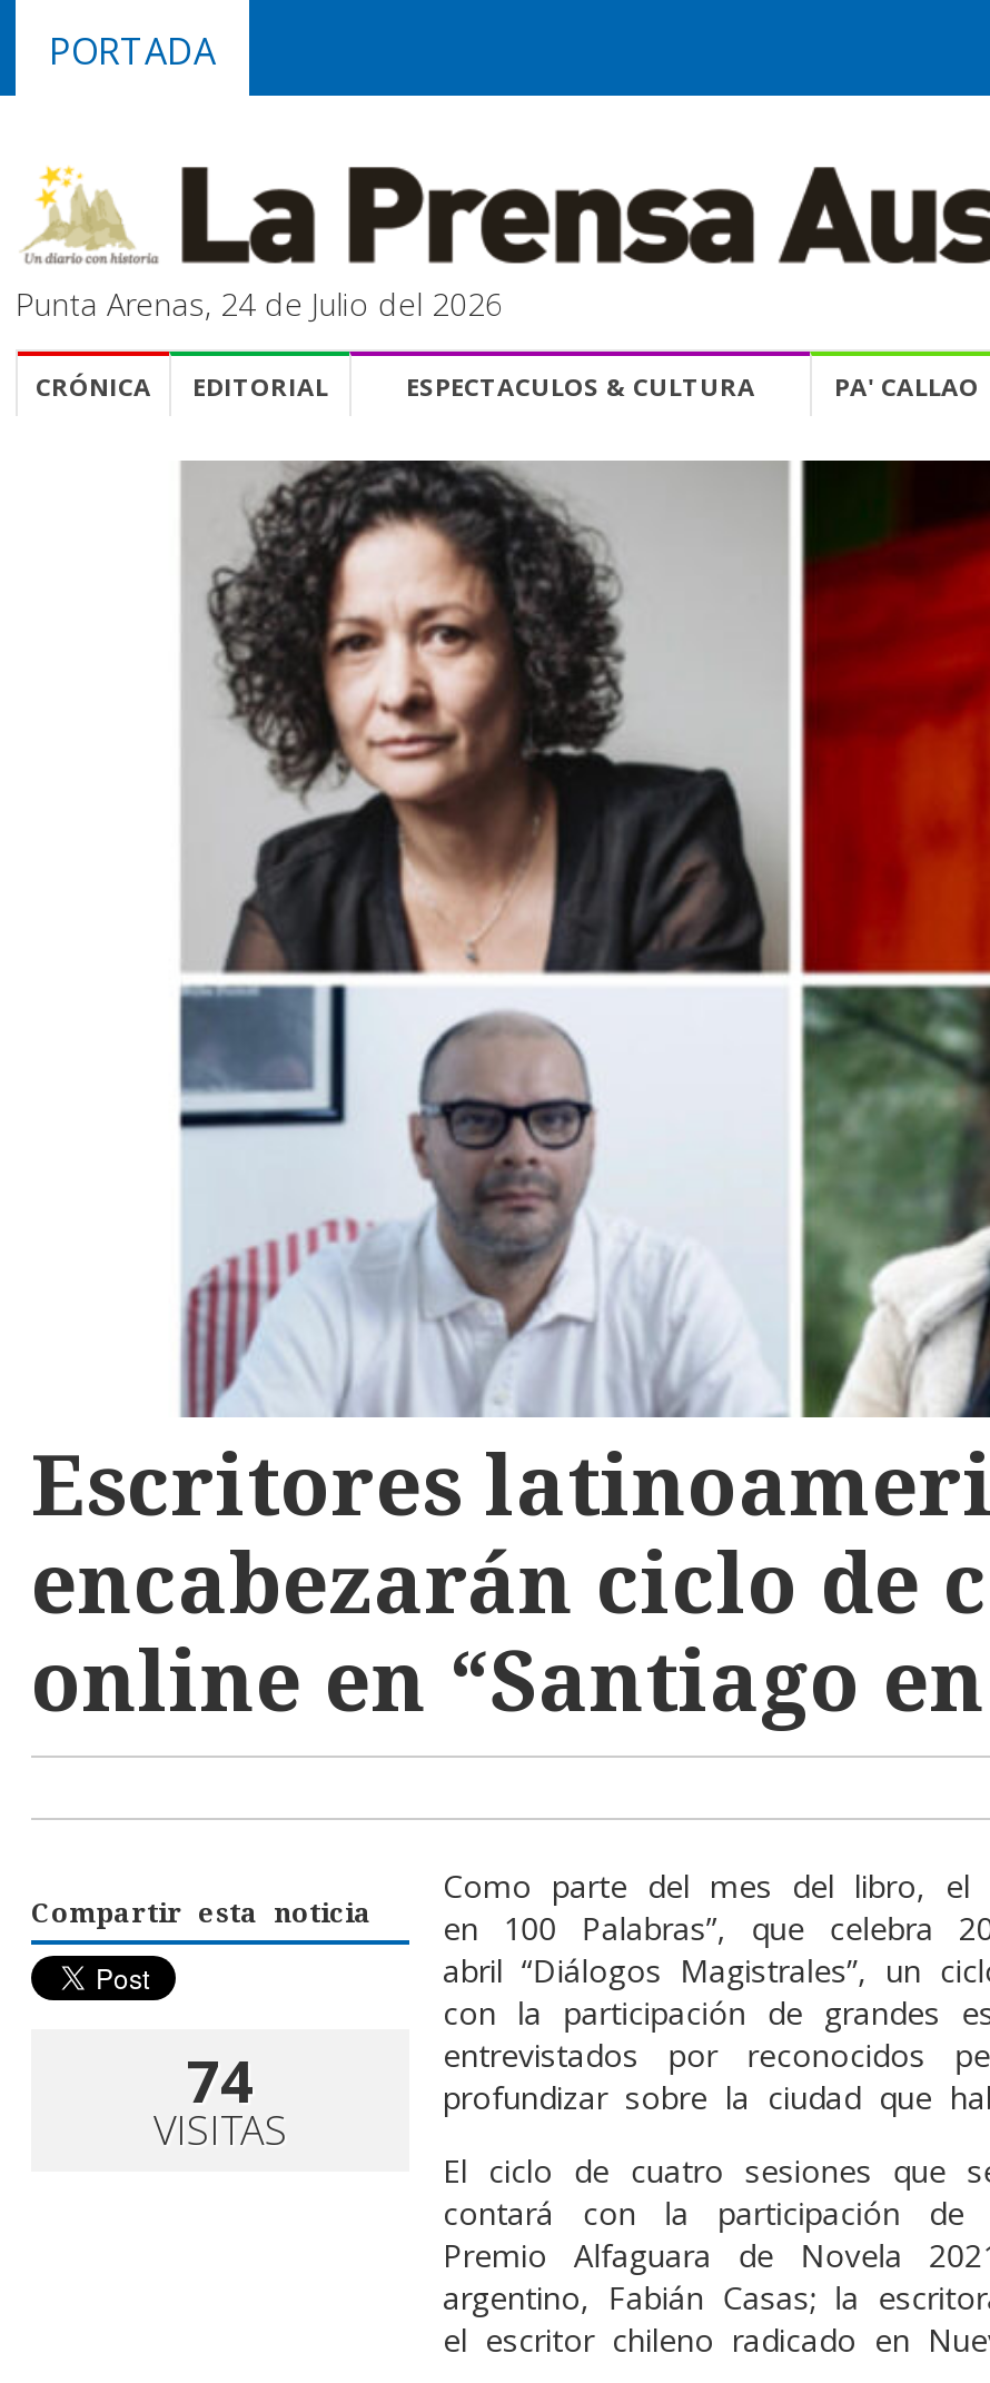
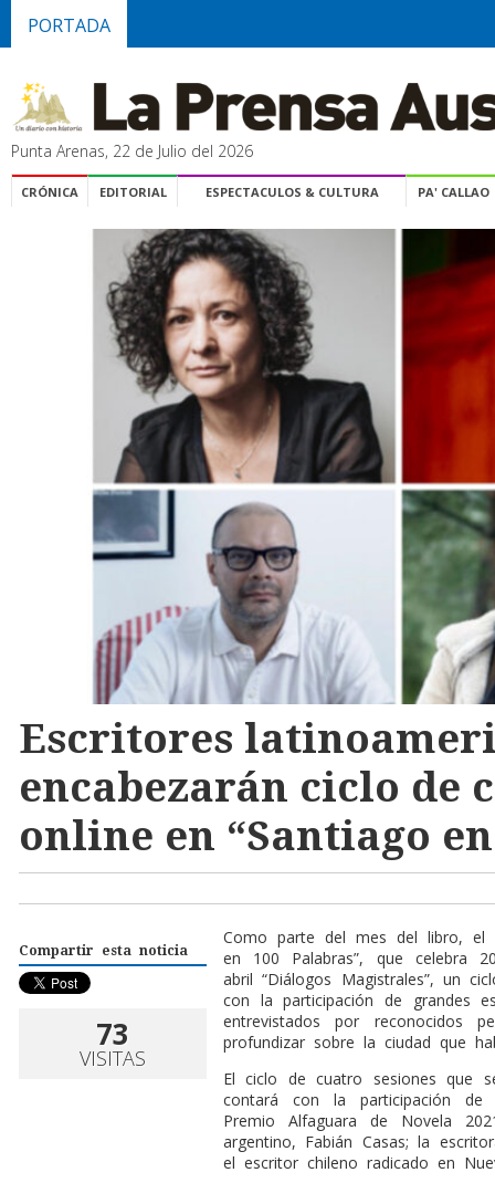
- Punta Arenas, 24 de Julio del 2026
+ Punta Arenas, 22 de Julio del 2026

- 74
+ 73
